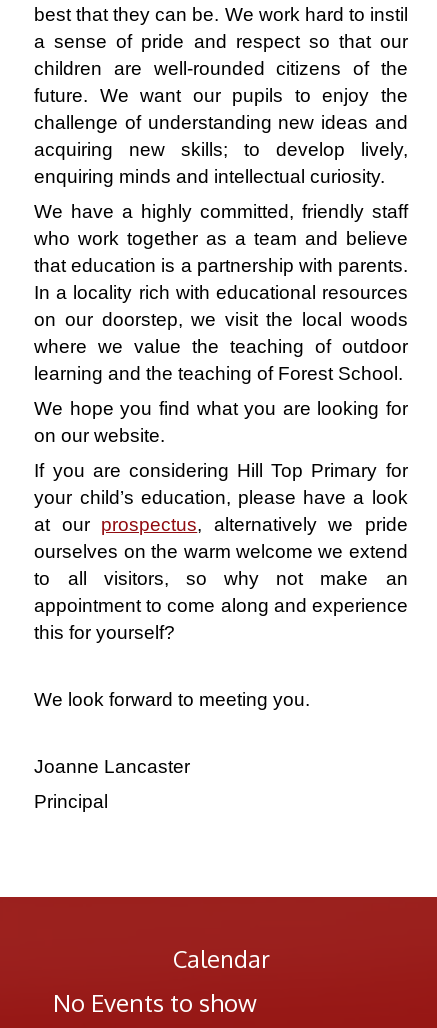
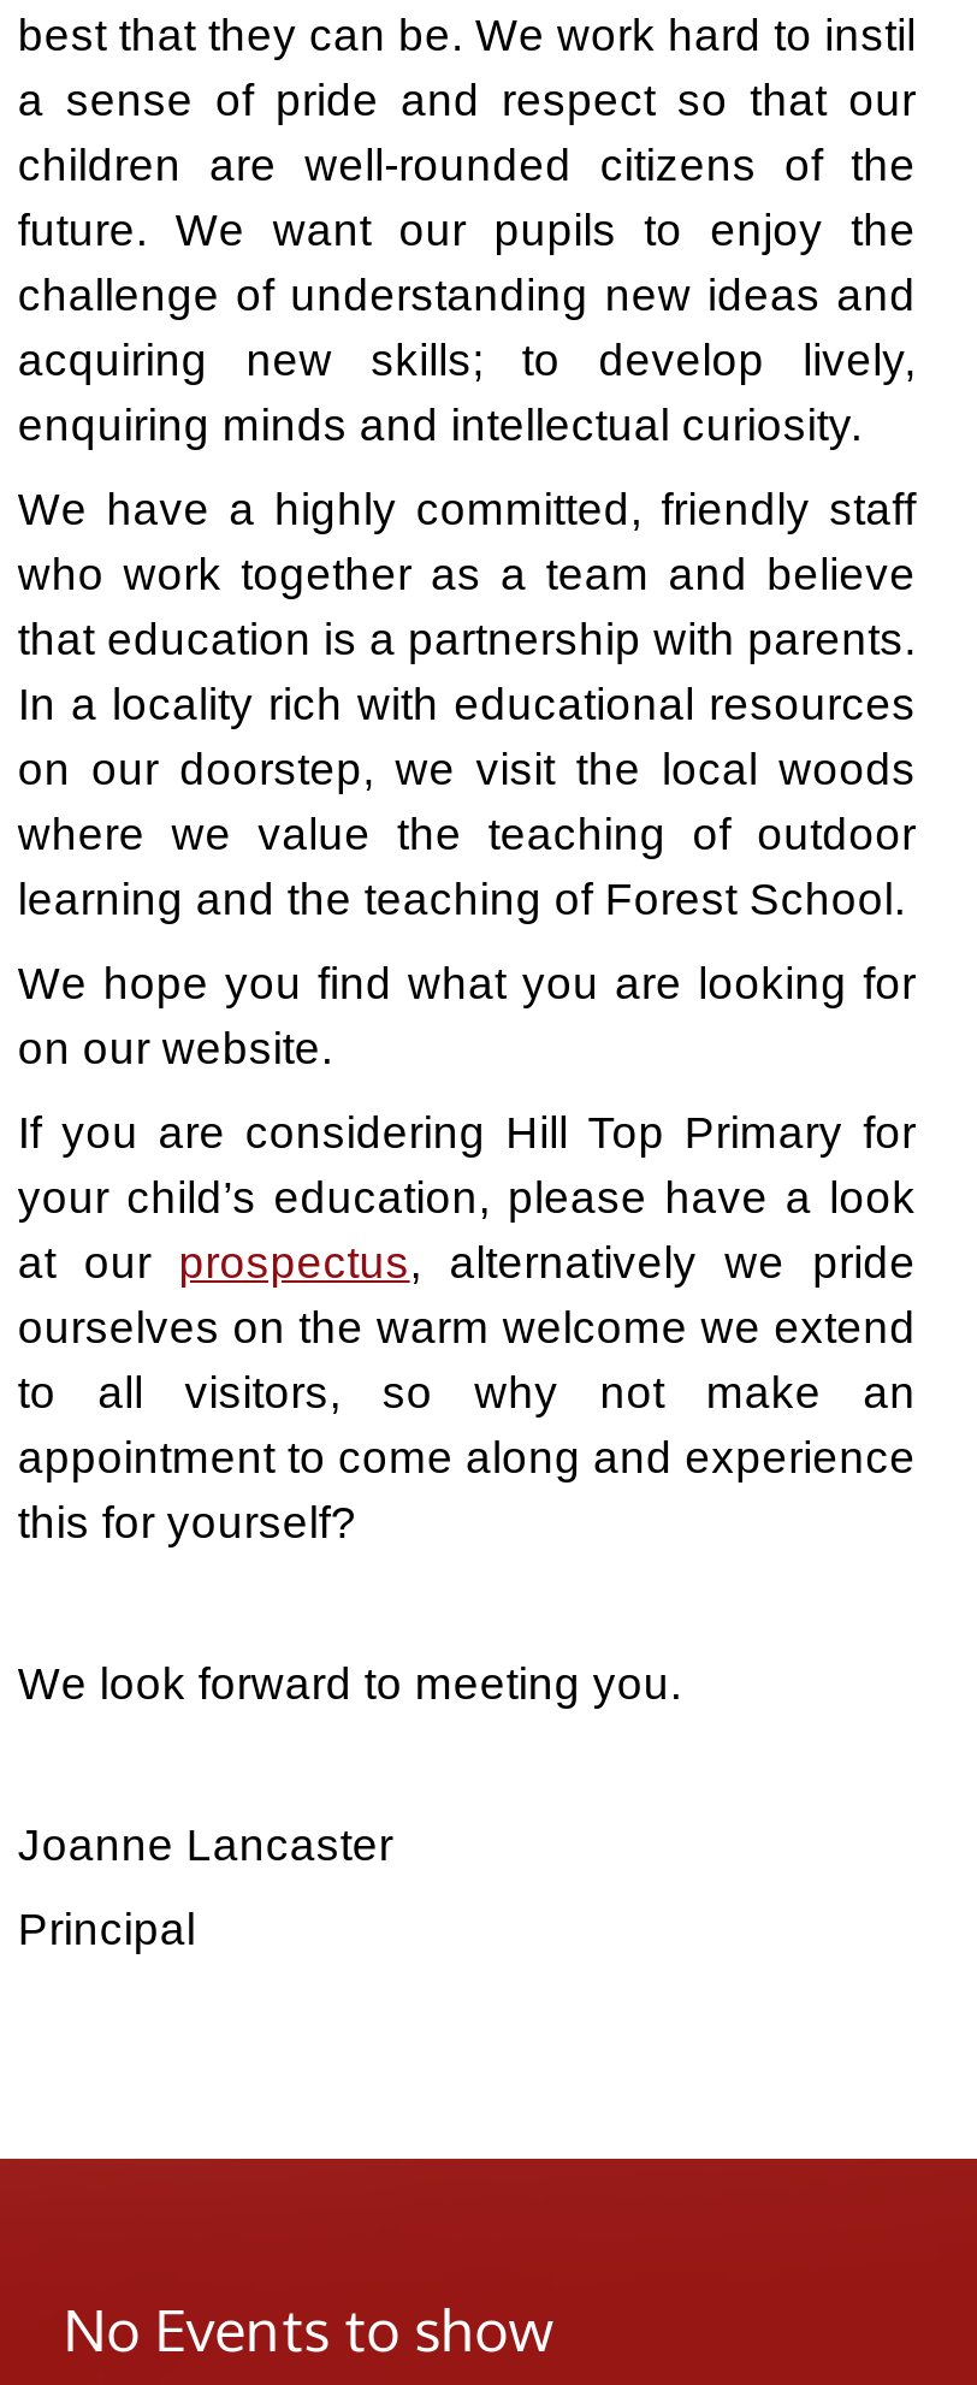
- Calendar
